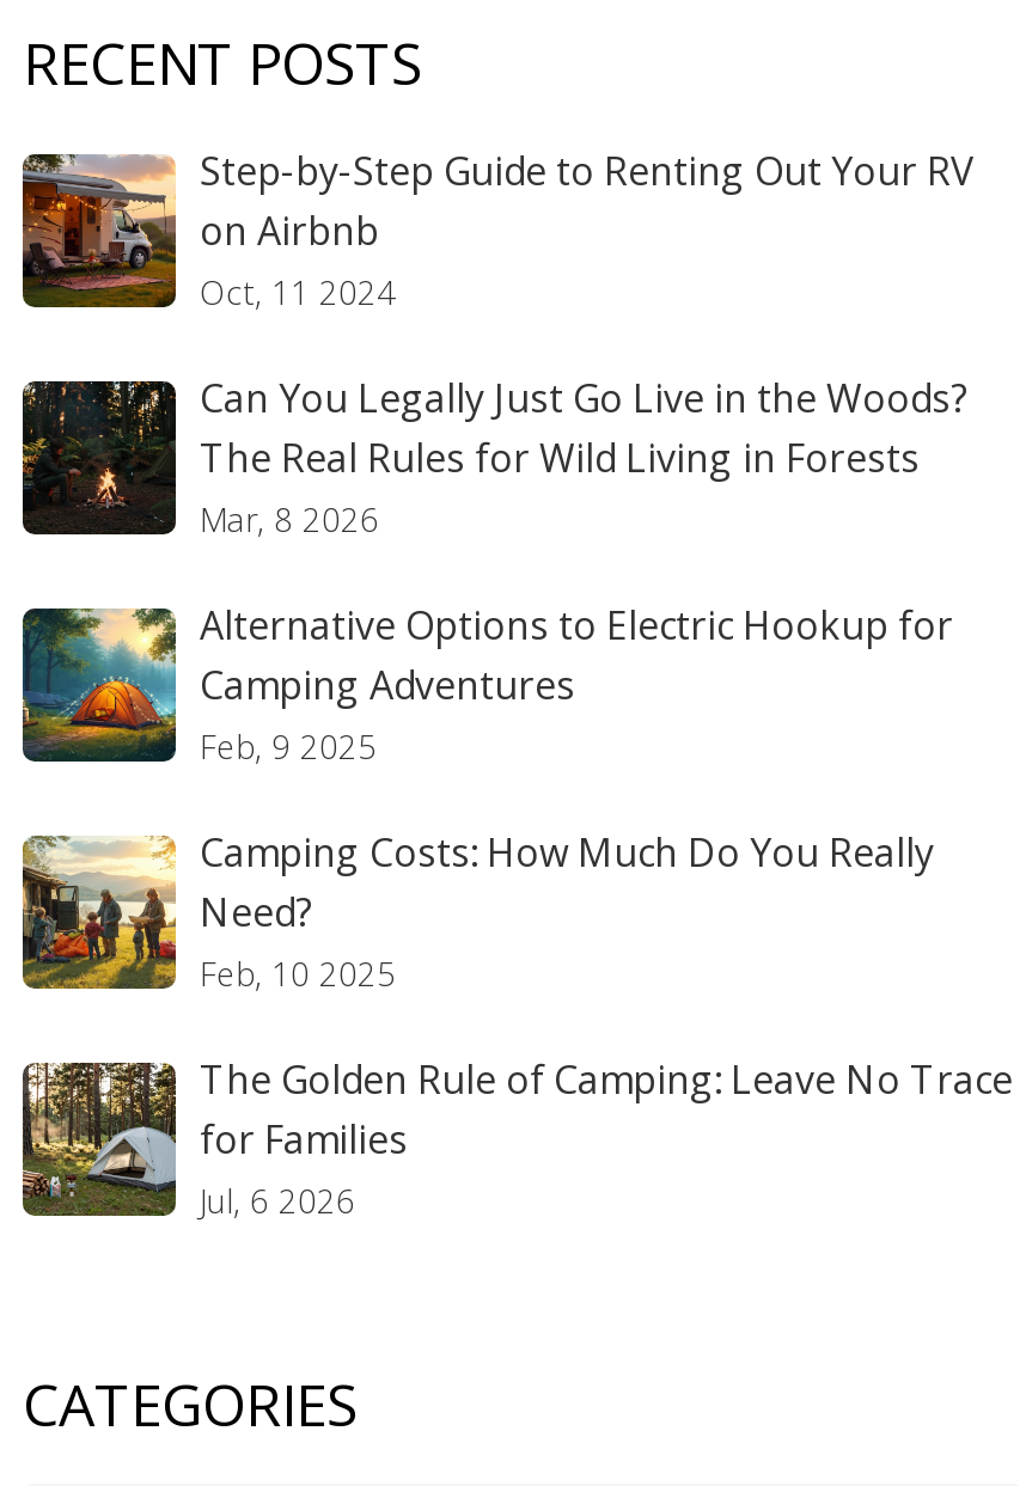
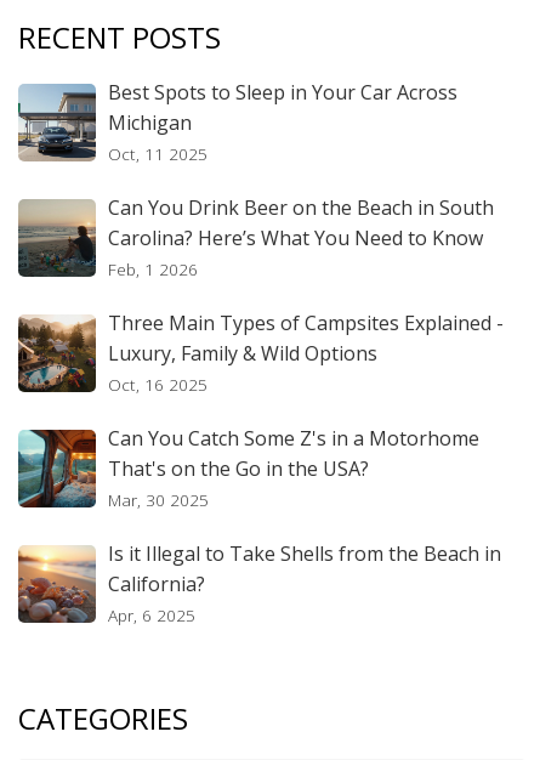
- [image]
- Step-by-Step Guide to Renting Out Your RV
- on Airbnb
- Oct, 11 2024
+ [image]
+ Best Spots to Sleep in Your Car Across
+ Michigan
+ Oct, 11 2025

- [image]
- Can You Legally Just Go Live in the Woods?
- The Real Rules for Wild Living in Forests
- Mar, 8 2026
+ [image]
+ Can You Drink Beer on the Beach in South
+ Carolina? Here’s What You Need to Know
+ Feb, 1 2026

- [image]
- Alternative Options to Electric Hookup for
- Camping Adventures
- Feb, 9 2025
+ [image]
+ Three Main Types of Campsites Explained -
+ Luxury, Family & Wild Options
+ Oct, 16 2025

- [image]
- Camping Costs: How Much Do You Really
- Need?
- Feb, 10 2025
+ [image]
+ Can You Catch Some Z's in a Motorhome
+ That's on the Go in the USA?
+ Mar, 30 2025

- [image]
- The Golden Rule of Camping: Leave No Trace
- for Families
- Jul, 6 2026
+ [image]
+ Is it Illegal to Take Shells from the Beach in
+ California?
+ Apr, 6 2025
